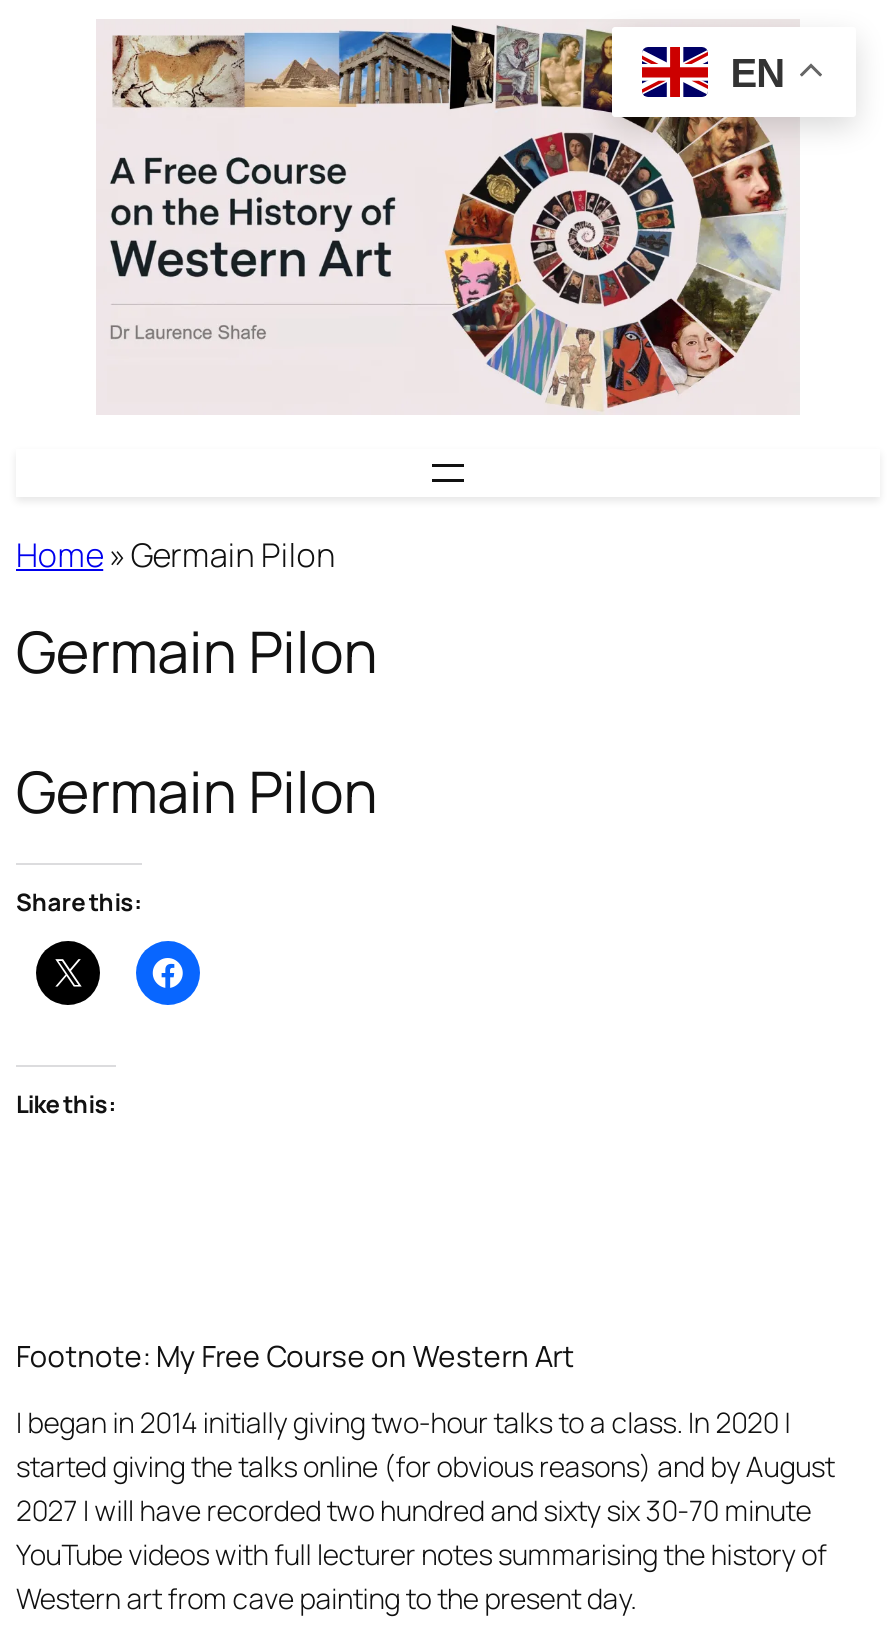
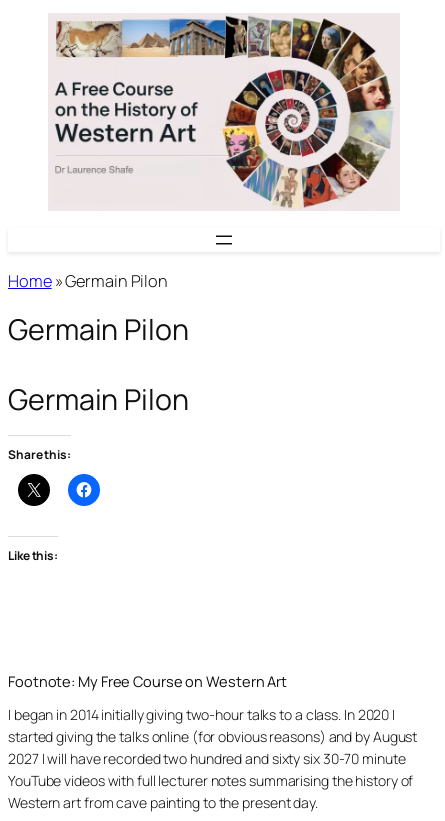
- [image]
+ [image]

- EN
